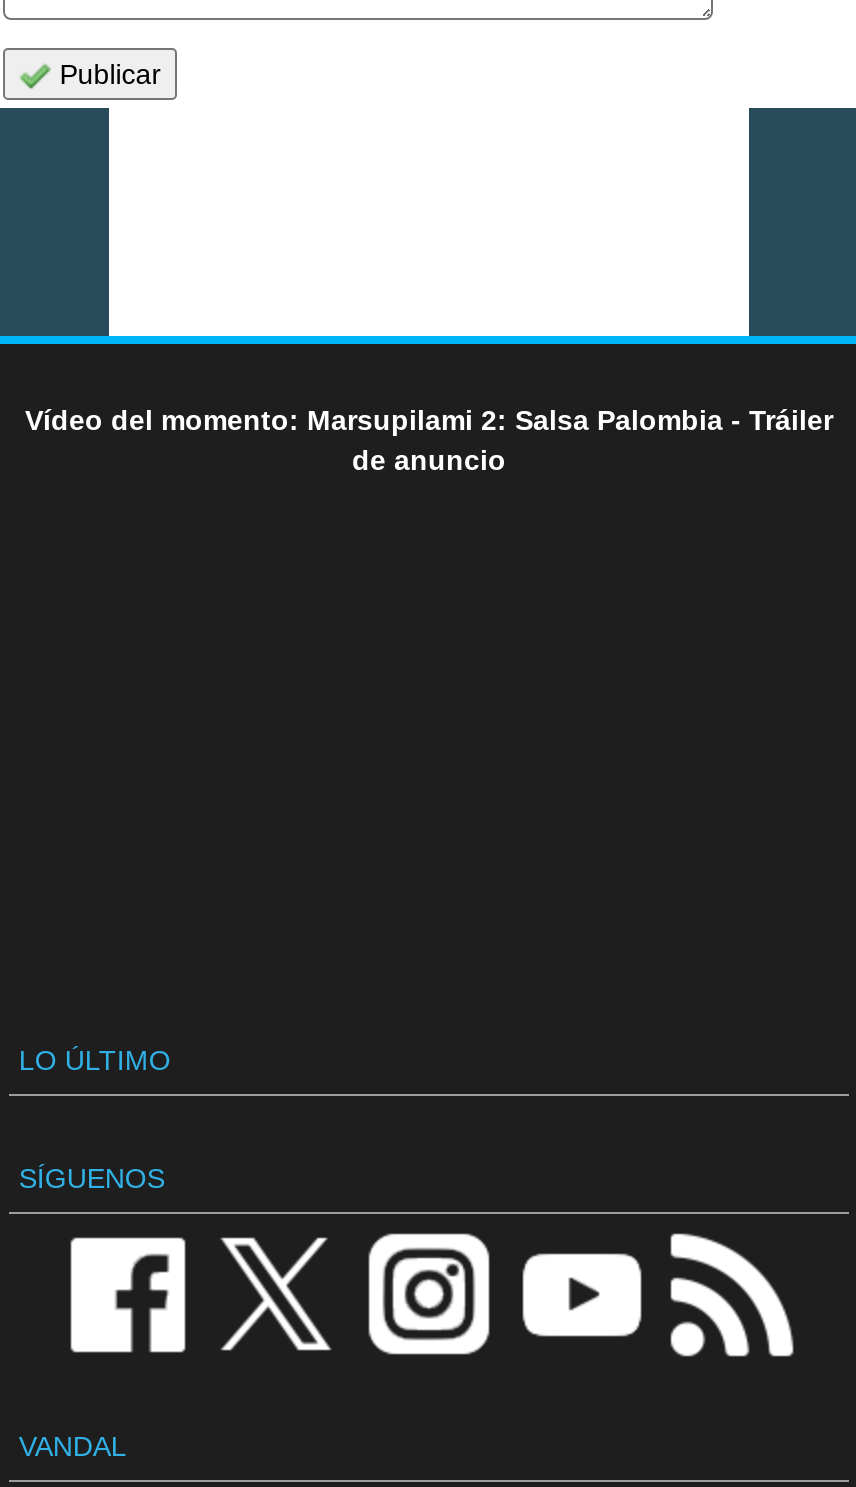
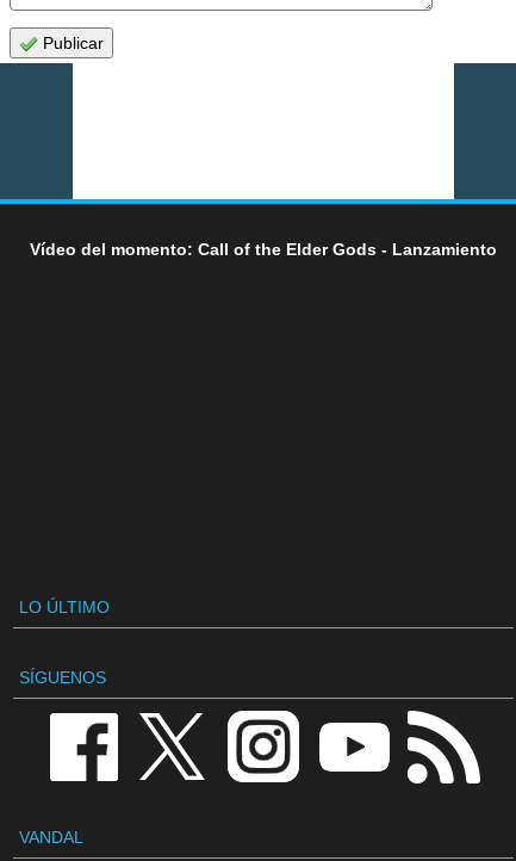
- Vídeo del momento: Marsupilami 2: Salsa Palombia - Tráiler
- de anuncio
+ Vídeo del momento: Call of the Elder Gods - Lanzamiento
